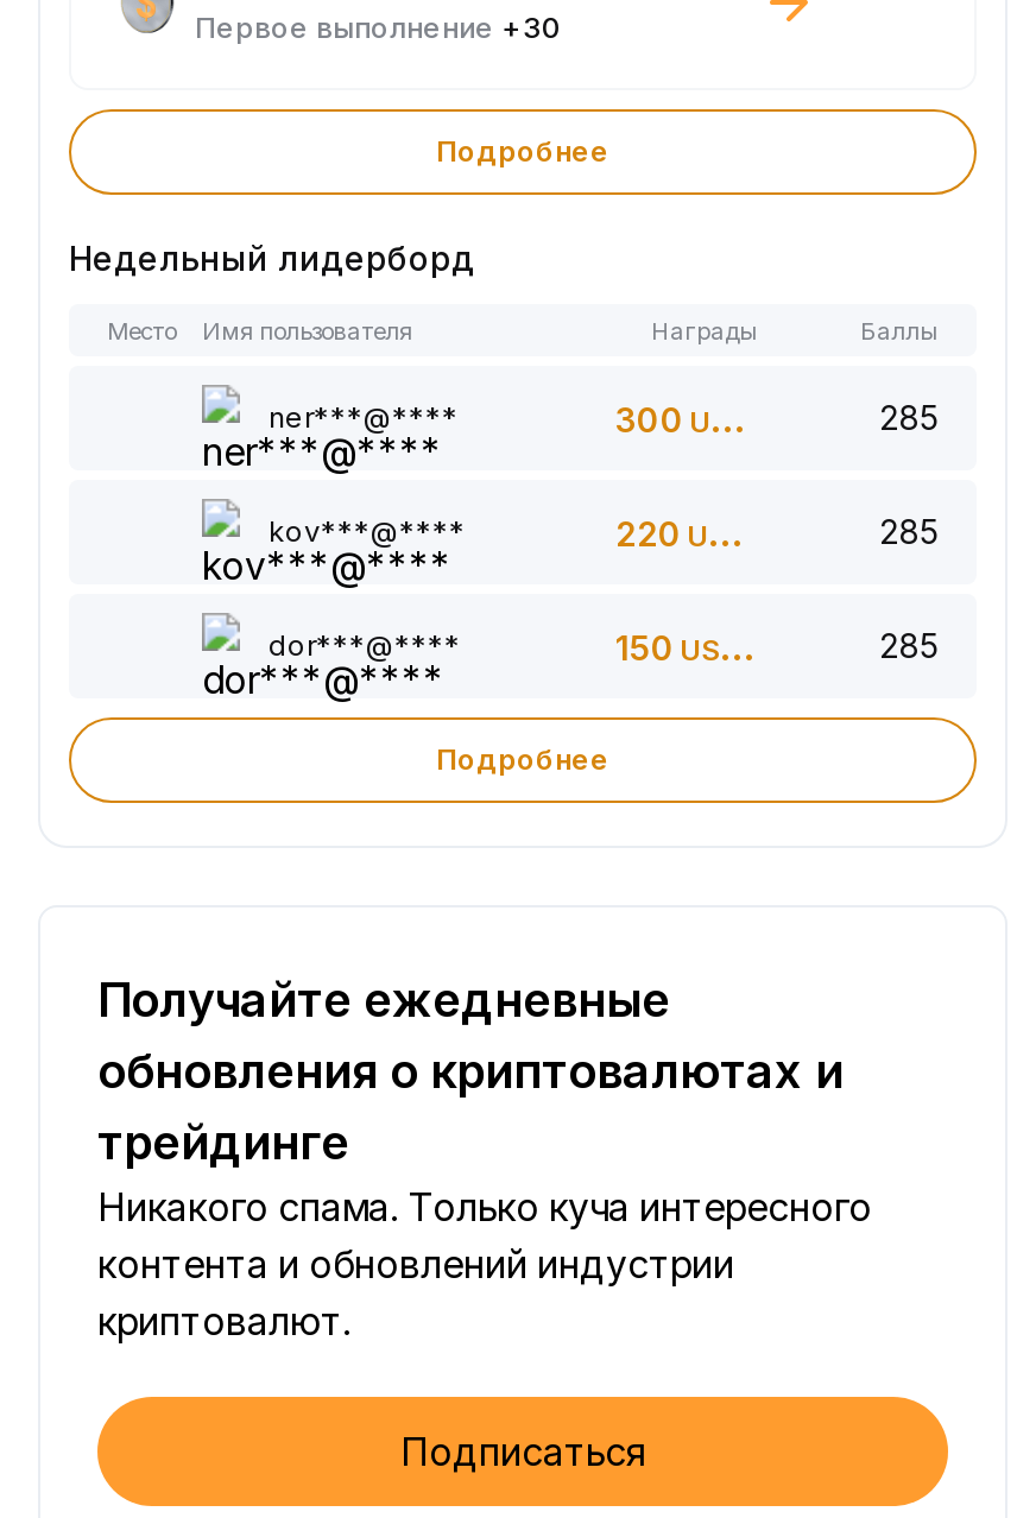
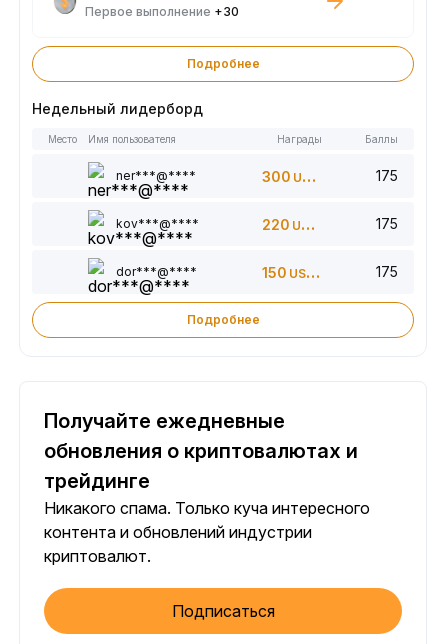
- 285
+ 175

- 285
+ 175

- 285
+ 175
